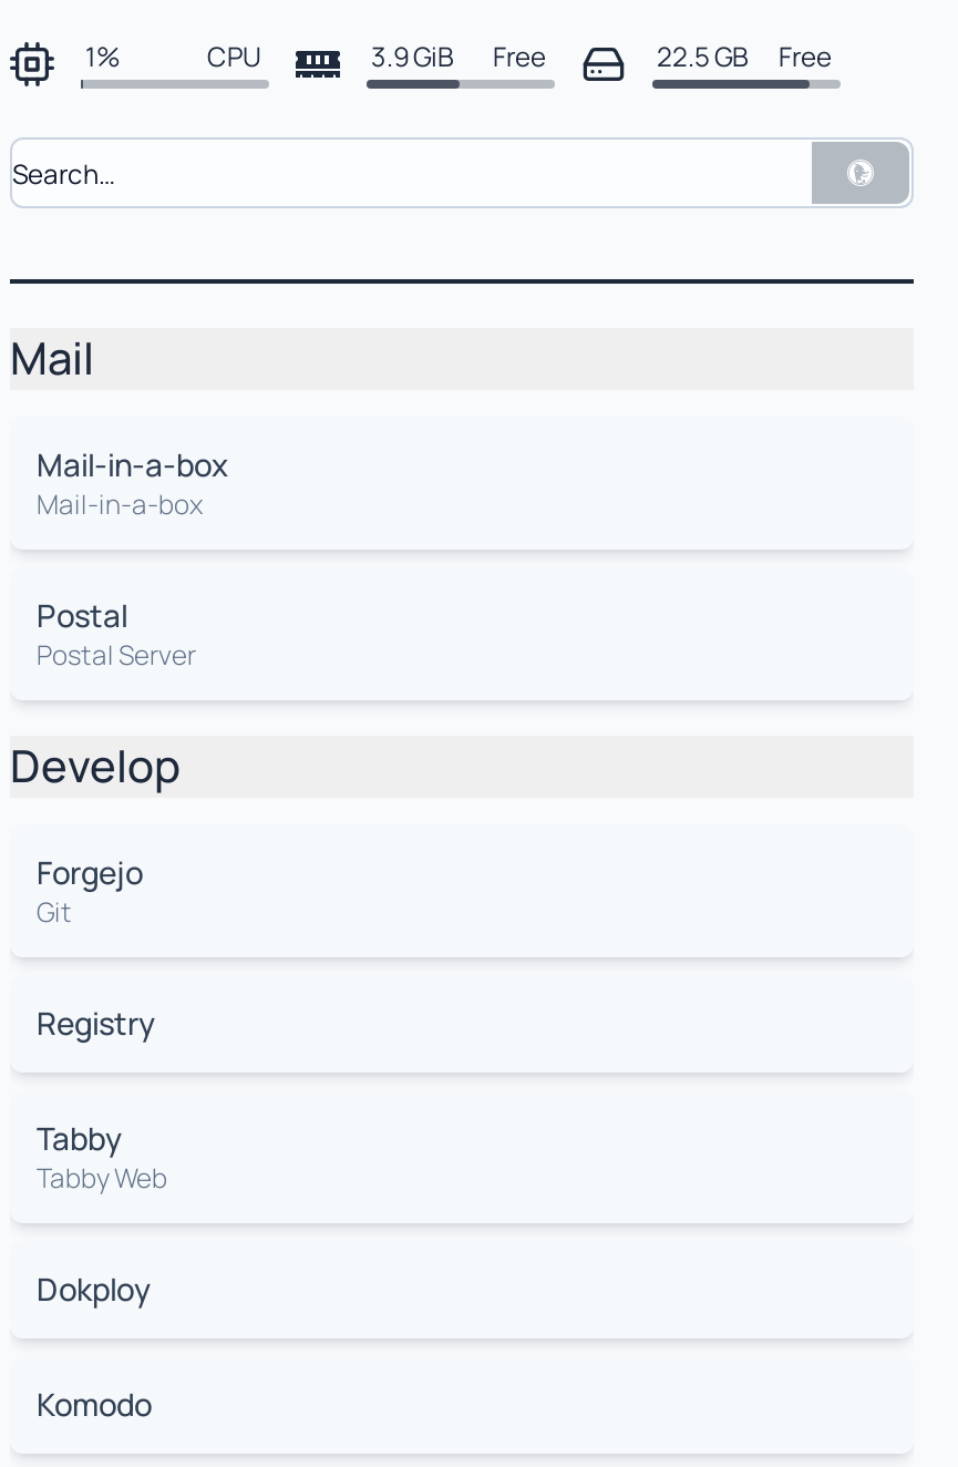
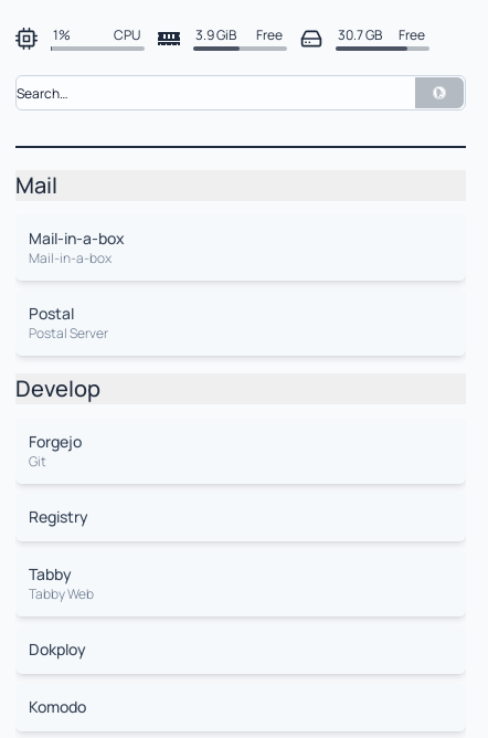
- 22.5 GB Free
+ 30.7 GB Free
